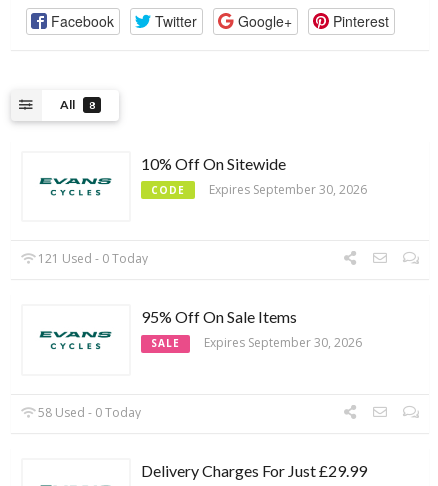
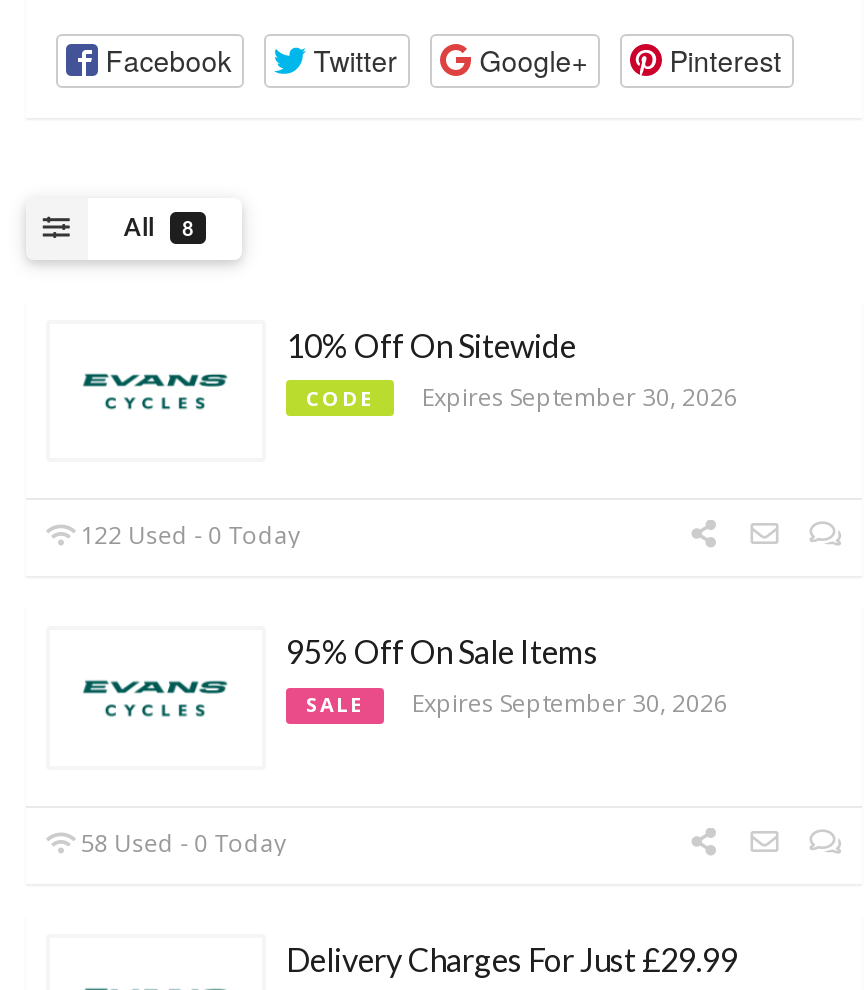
- 121 Used - 0 Today
+ 122 Used - 0 Today
